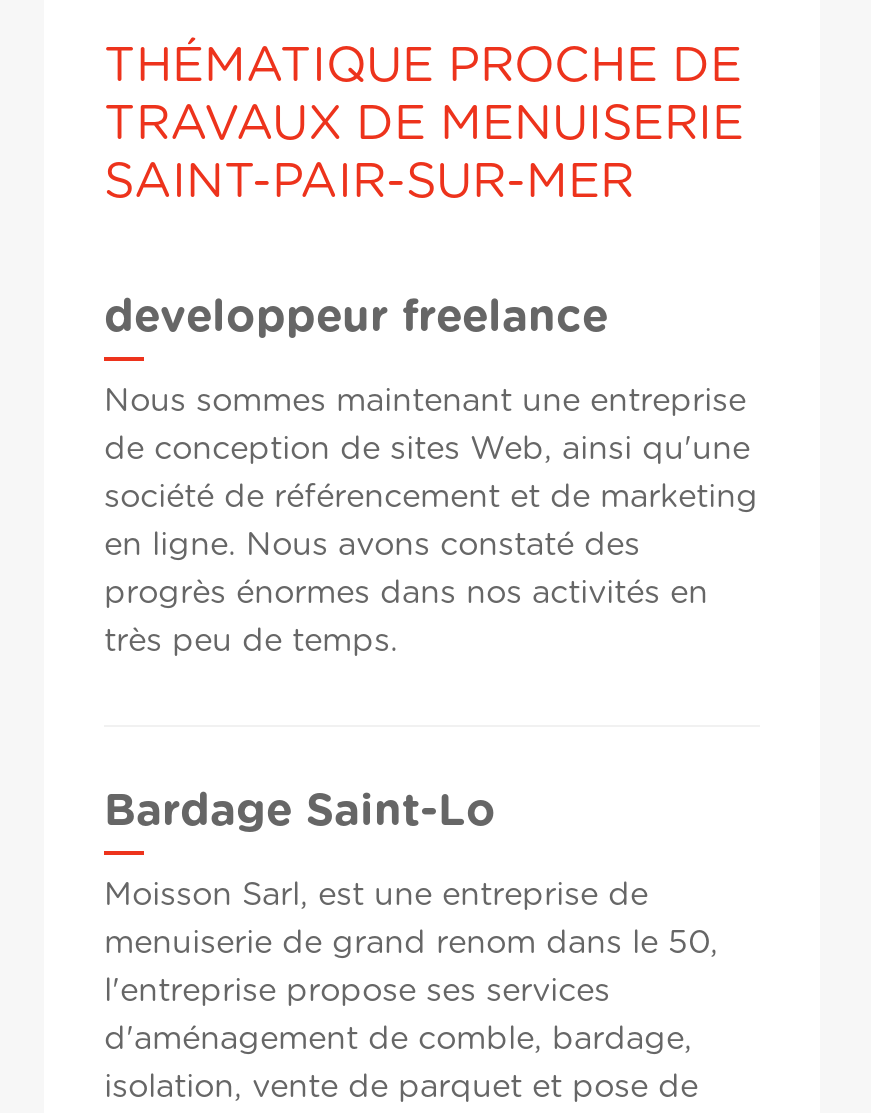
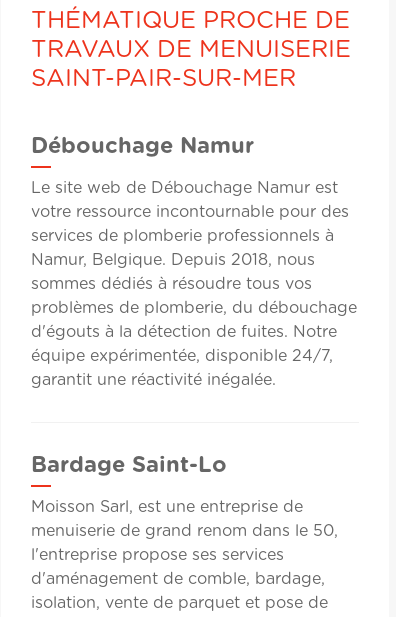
- developpeur freelance
- Nous sommes maintenant une entreprise
- de conception de sites Web, ainsi qu'une
- société de référencement et de marketing
- en ligne. Nous avons constaté des
- progrès énormes dans nos activités en
- très peu de temps.
+ Débouchage Namur
+ Le site web de Débouchage Namur est
+ votre ressource incontournable pour des
+ services de plomberie professionnels à
+ Namur, Belgique. Depuis 2018, nous
+ sommes dédiés à résoudre tous vos
+ problèmes de plomberie, du débouchage
+ d'égouts à la détection de fuites. Notre
+ équipe expérimentée, disponible 24/7,
+ garantit une réactivité inégalée.
